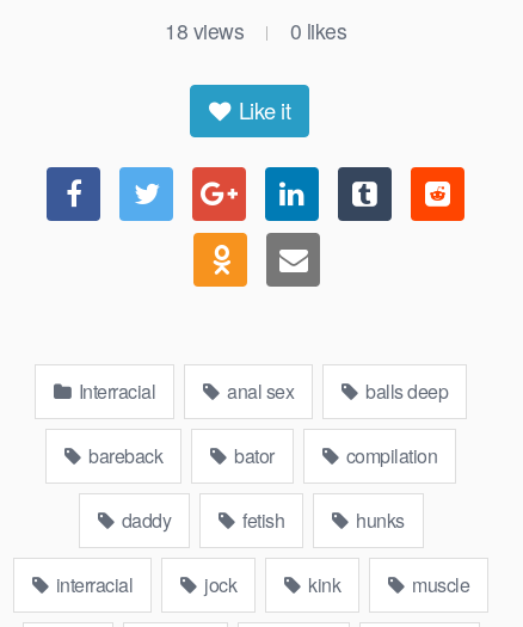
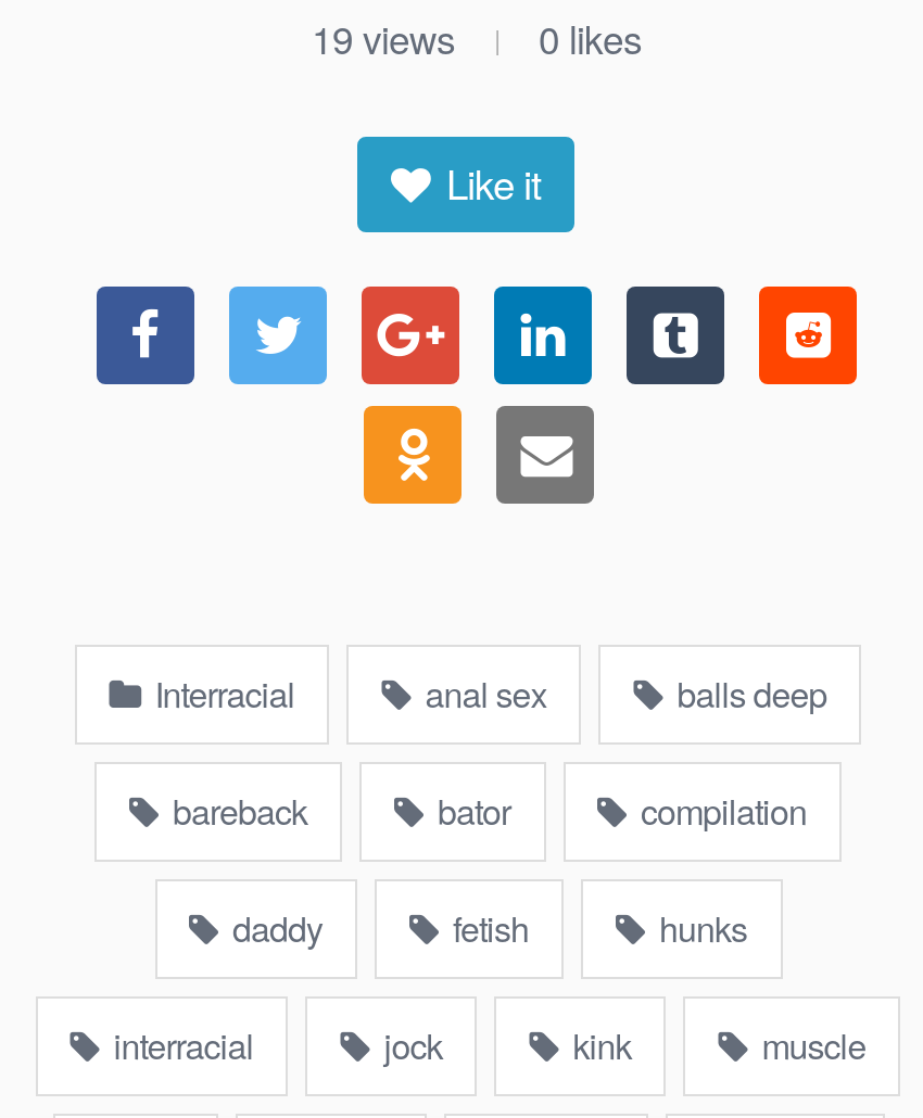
- 18 views
+ 19 views
